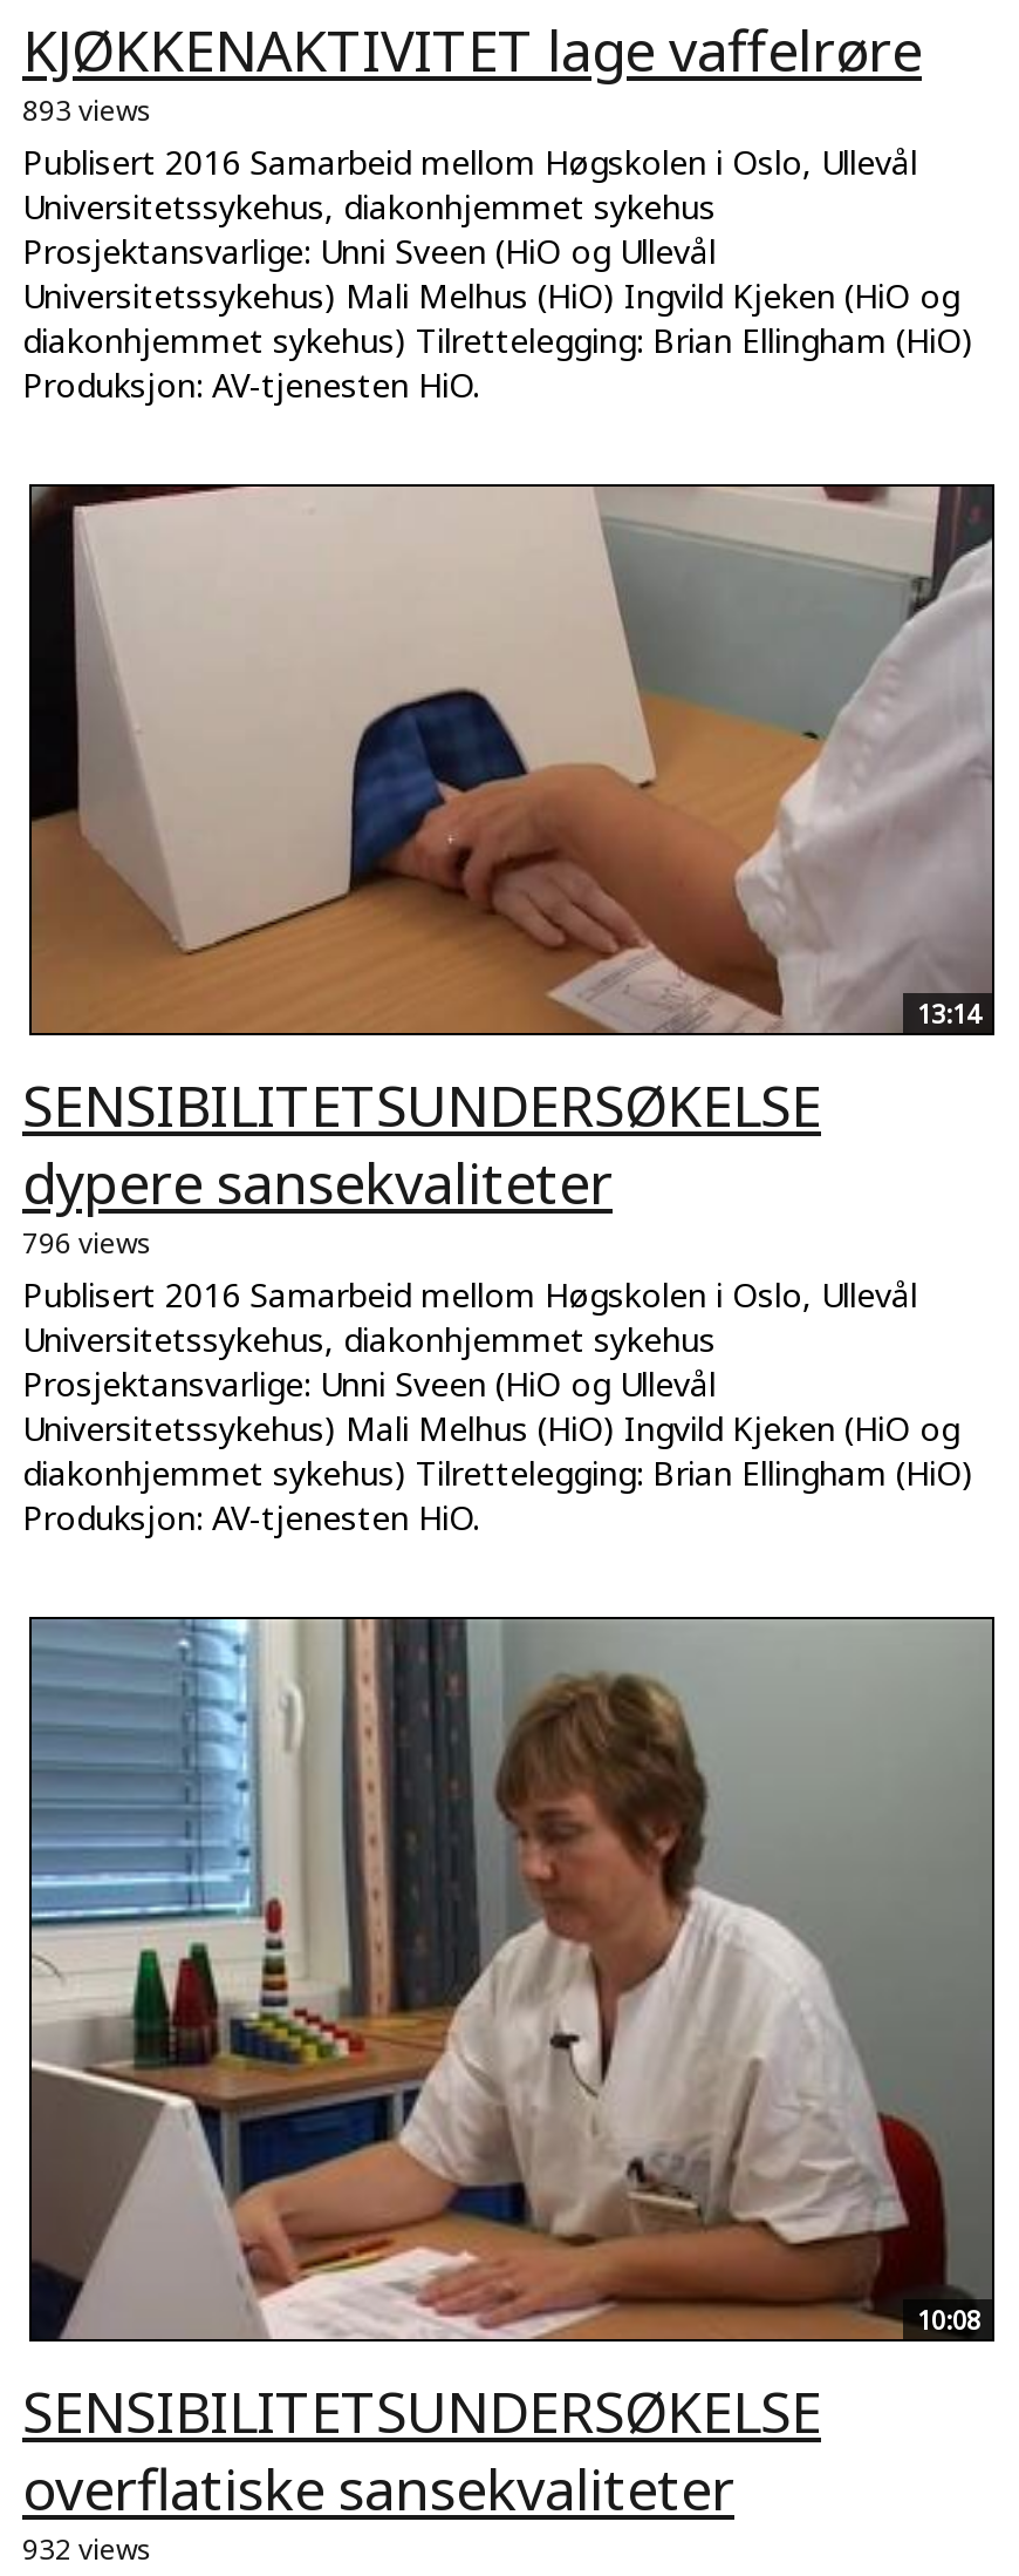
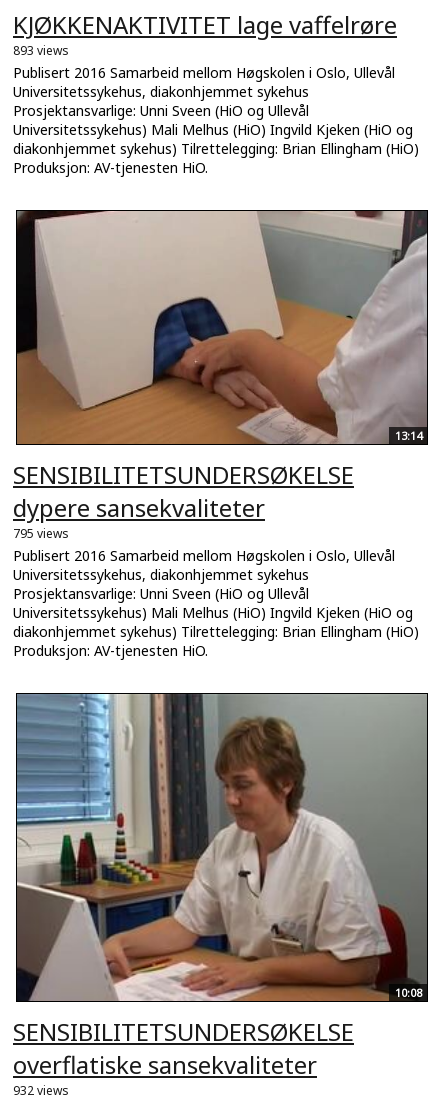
- 796 views
+ 795 views
